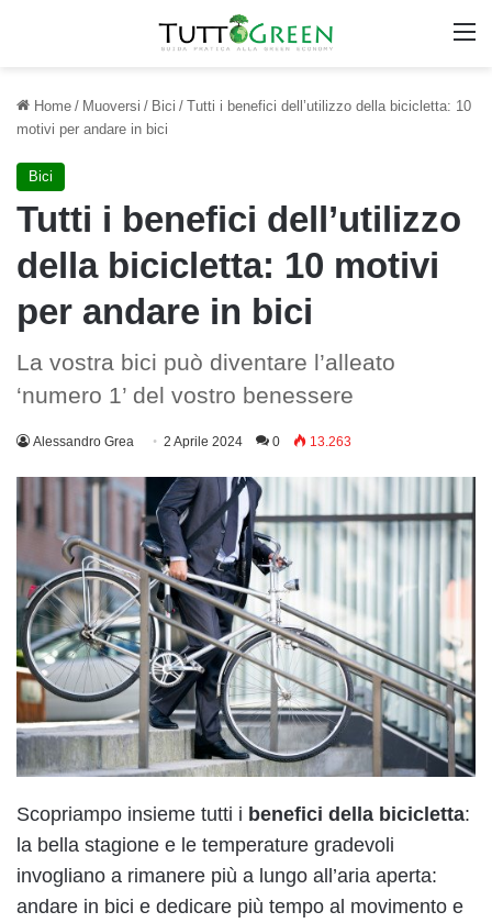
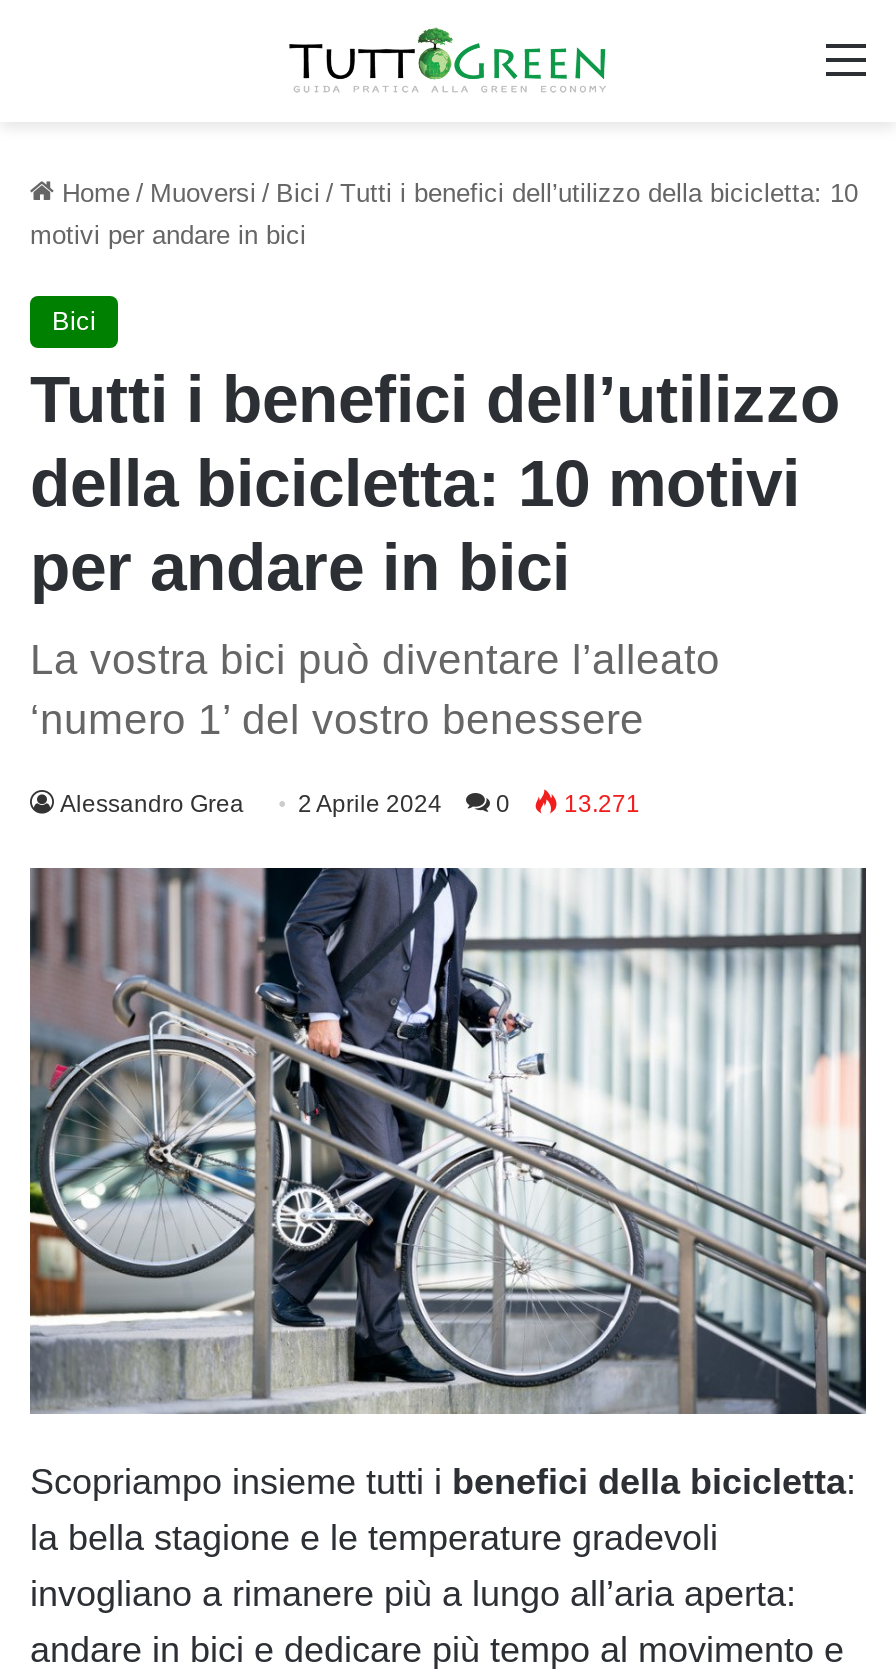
- Alessandro Grea 2 Aprile 2024 0 13.263
+ Alessandro Grea 2 Aprile 2024 0 13.271
